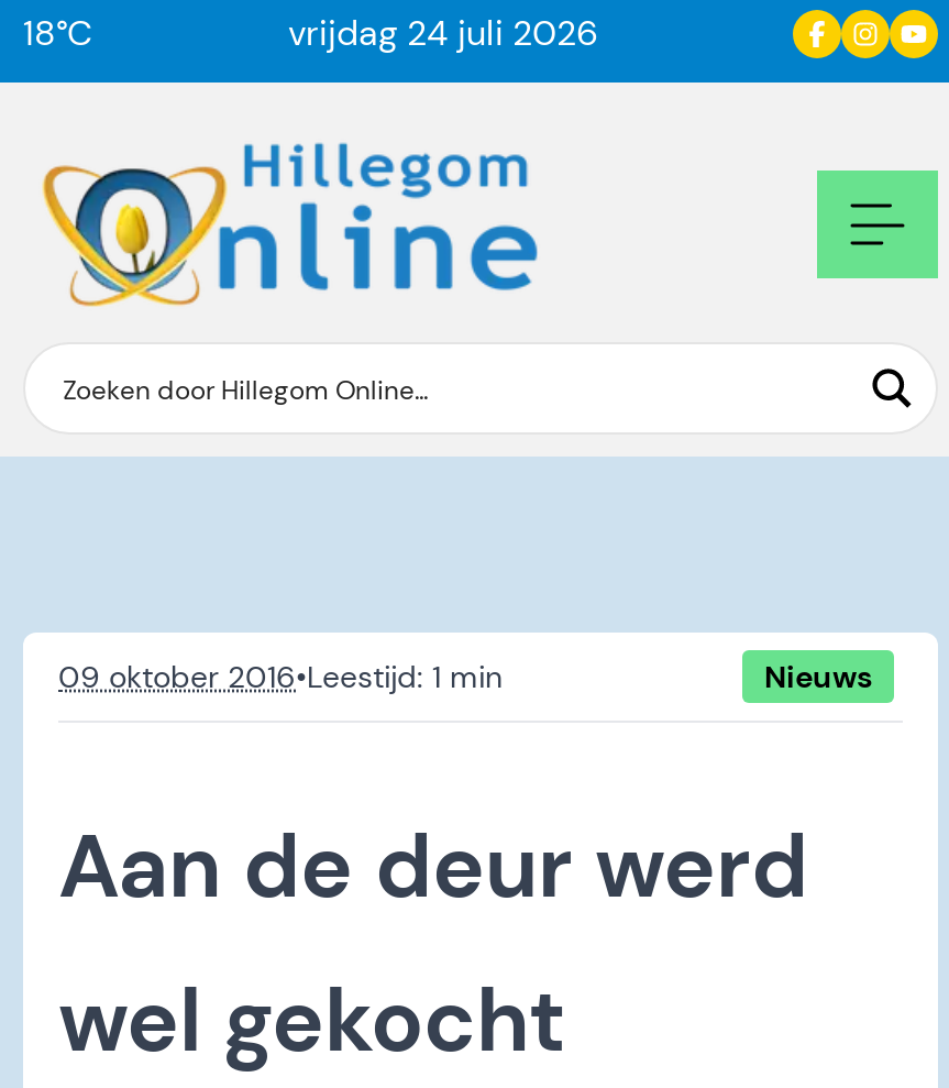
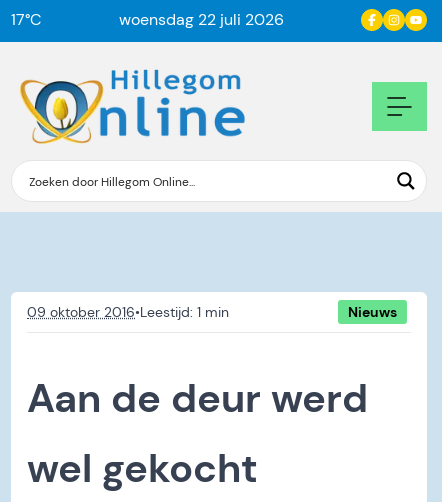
- 18°C
+ 17°C

- vrijdag 24 juli 2026
+ woensdag 22 juli 2026
